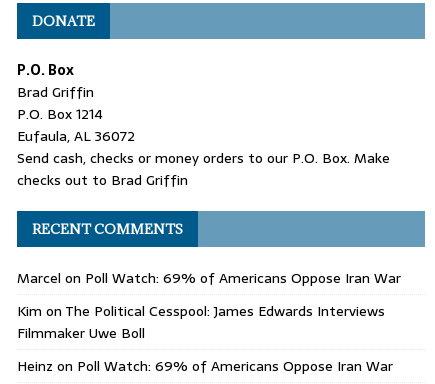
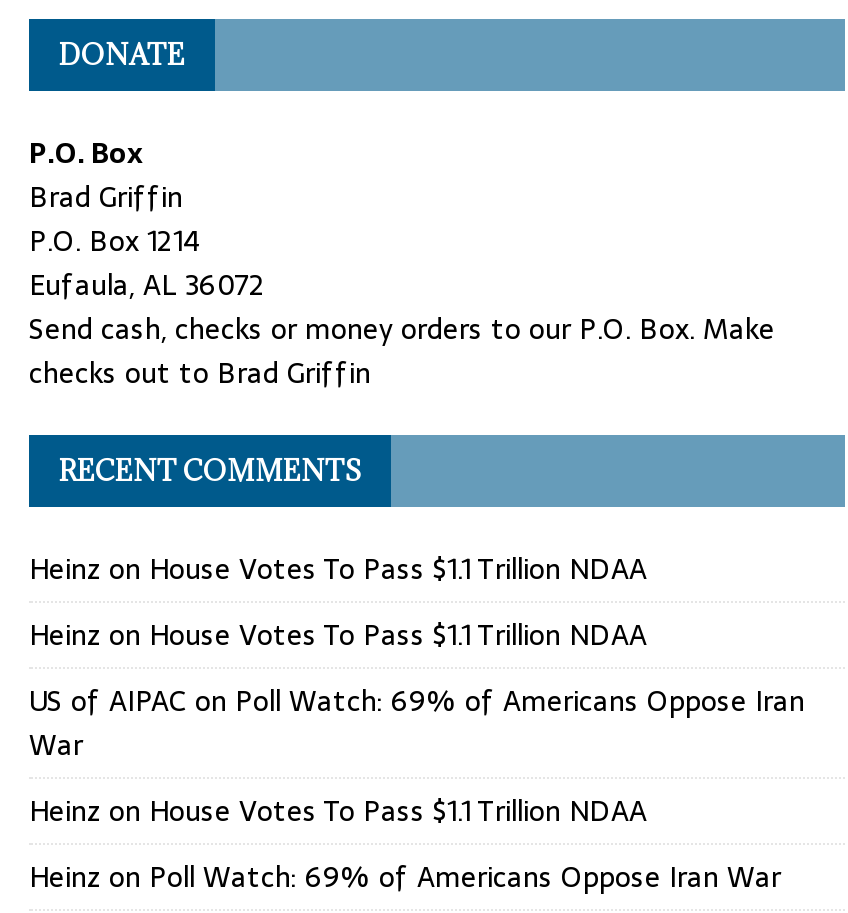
- Marcel on Poll Watch: 69% of Americans Oppose Iran War
- Kim on The Political Cesspool: James Edwards Interviews
- Filmmaker Uwe Boll
+ Heinz on House Votes To Pass $1.1 Trillion NDAA
+ Heinz on House Votes To Pass $1.1 Trillion NDAA
+ US of AIPAC on Poll Watch: 69% of Americans Oppose Iran
+ War
+ Heinz on House Votes To Pass $1.1 Trillion NDAA
